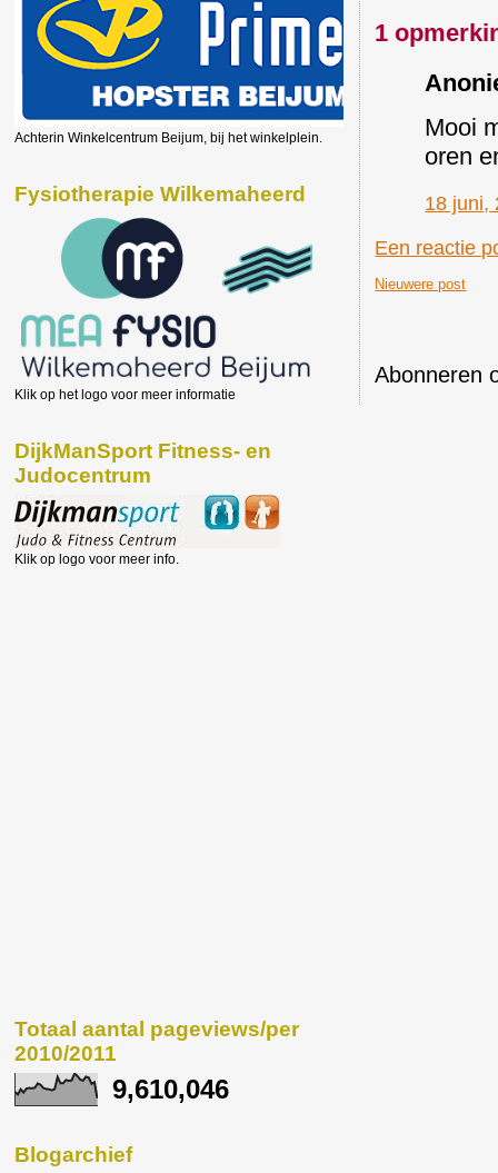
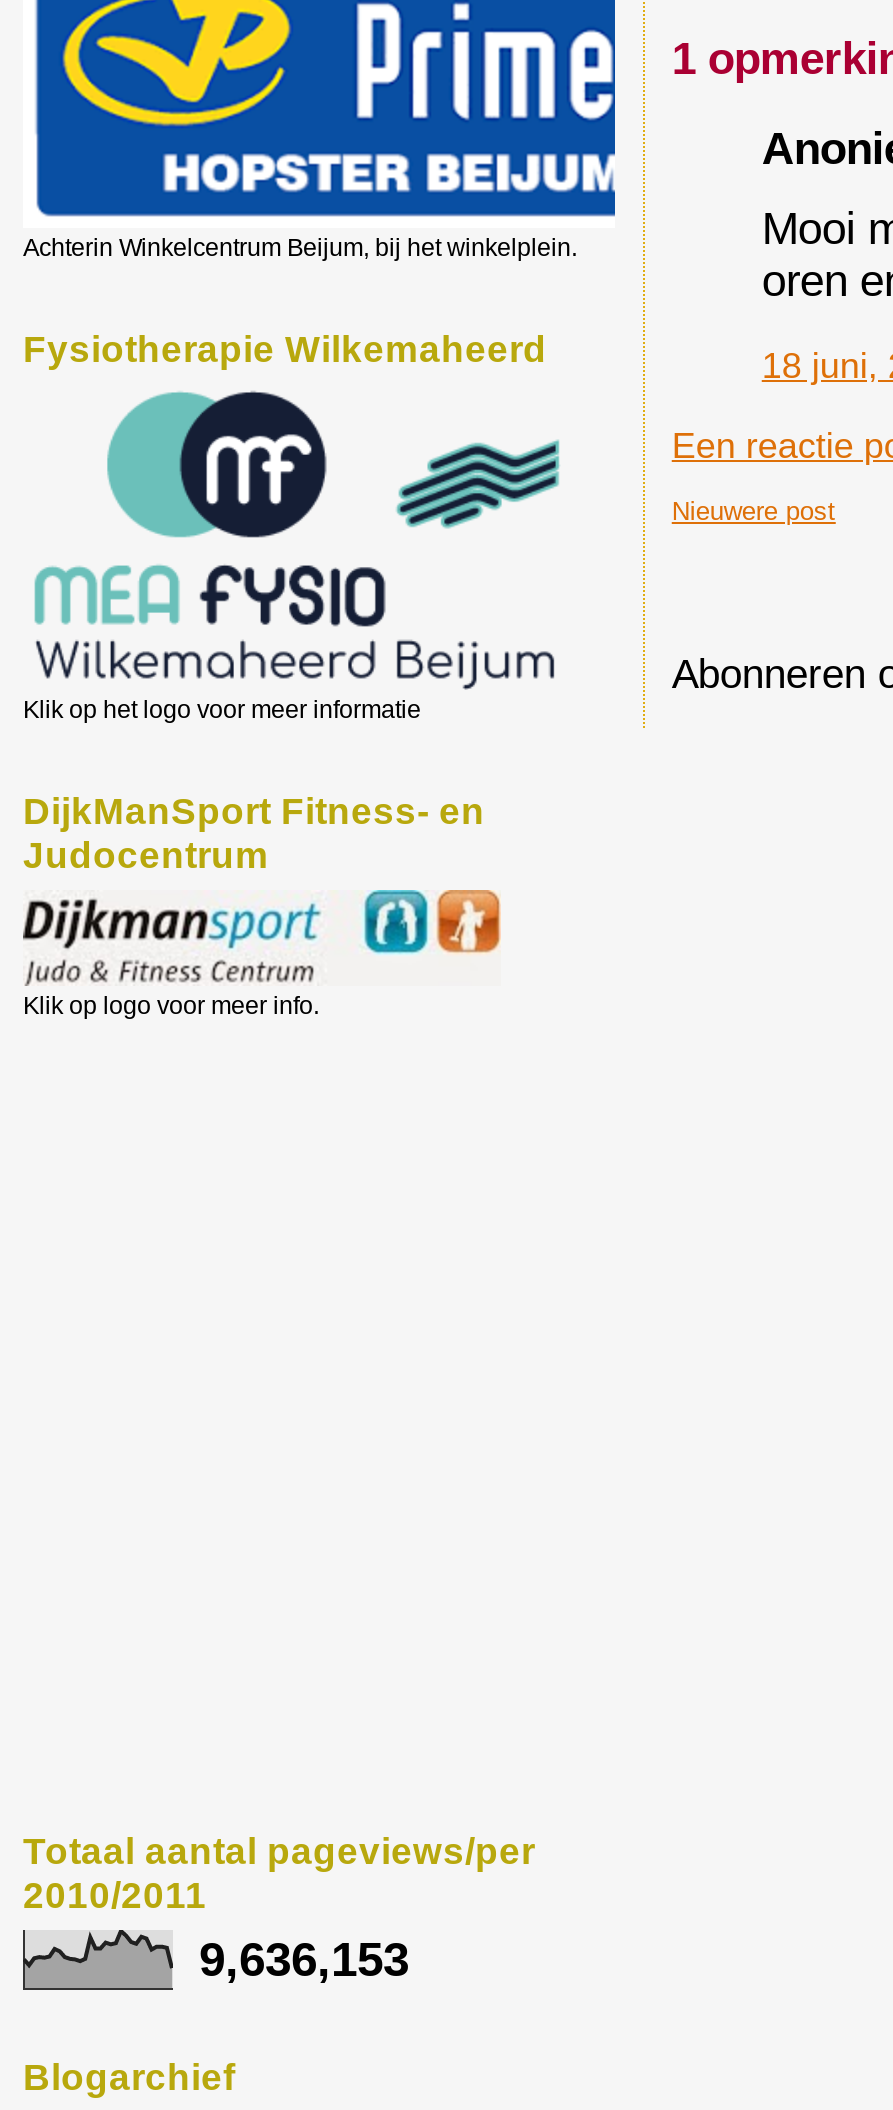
- 9,610,046
+ 9,636,153
